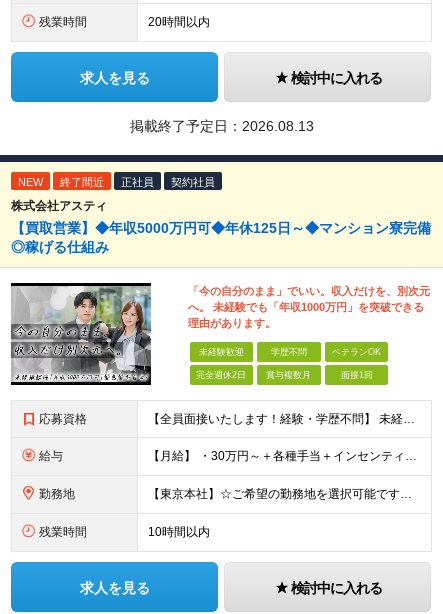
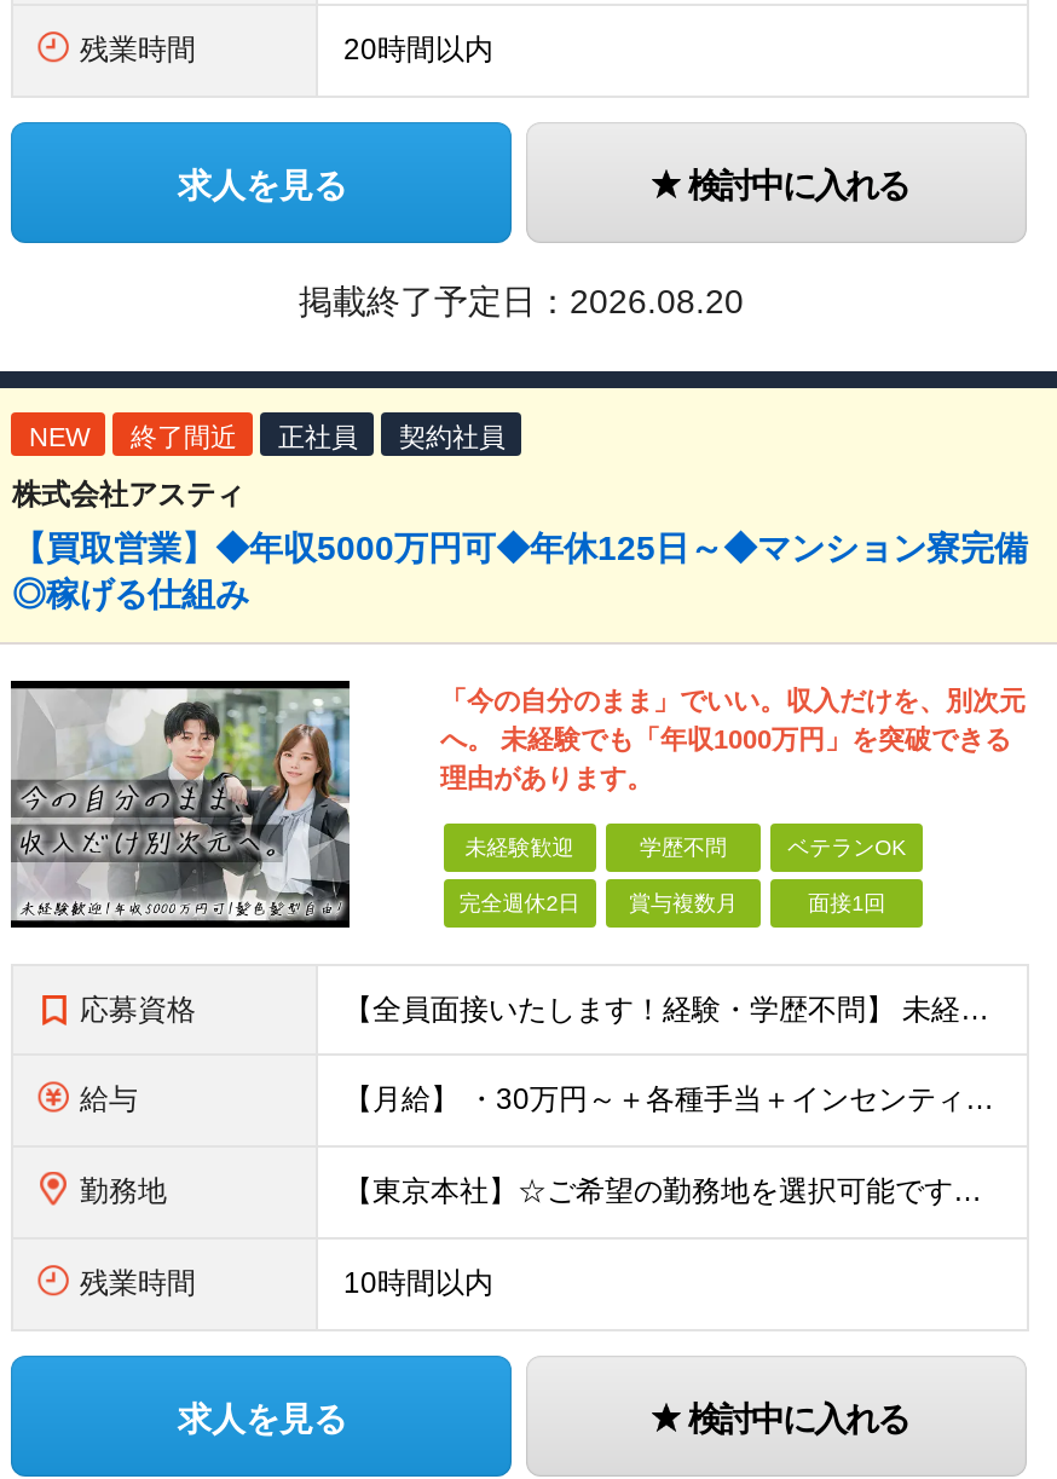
- 掲載終了予定日：2026.08.13
+ 掲載終了予定日：2026.08.20
